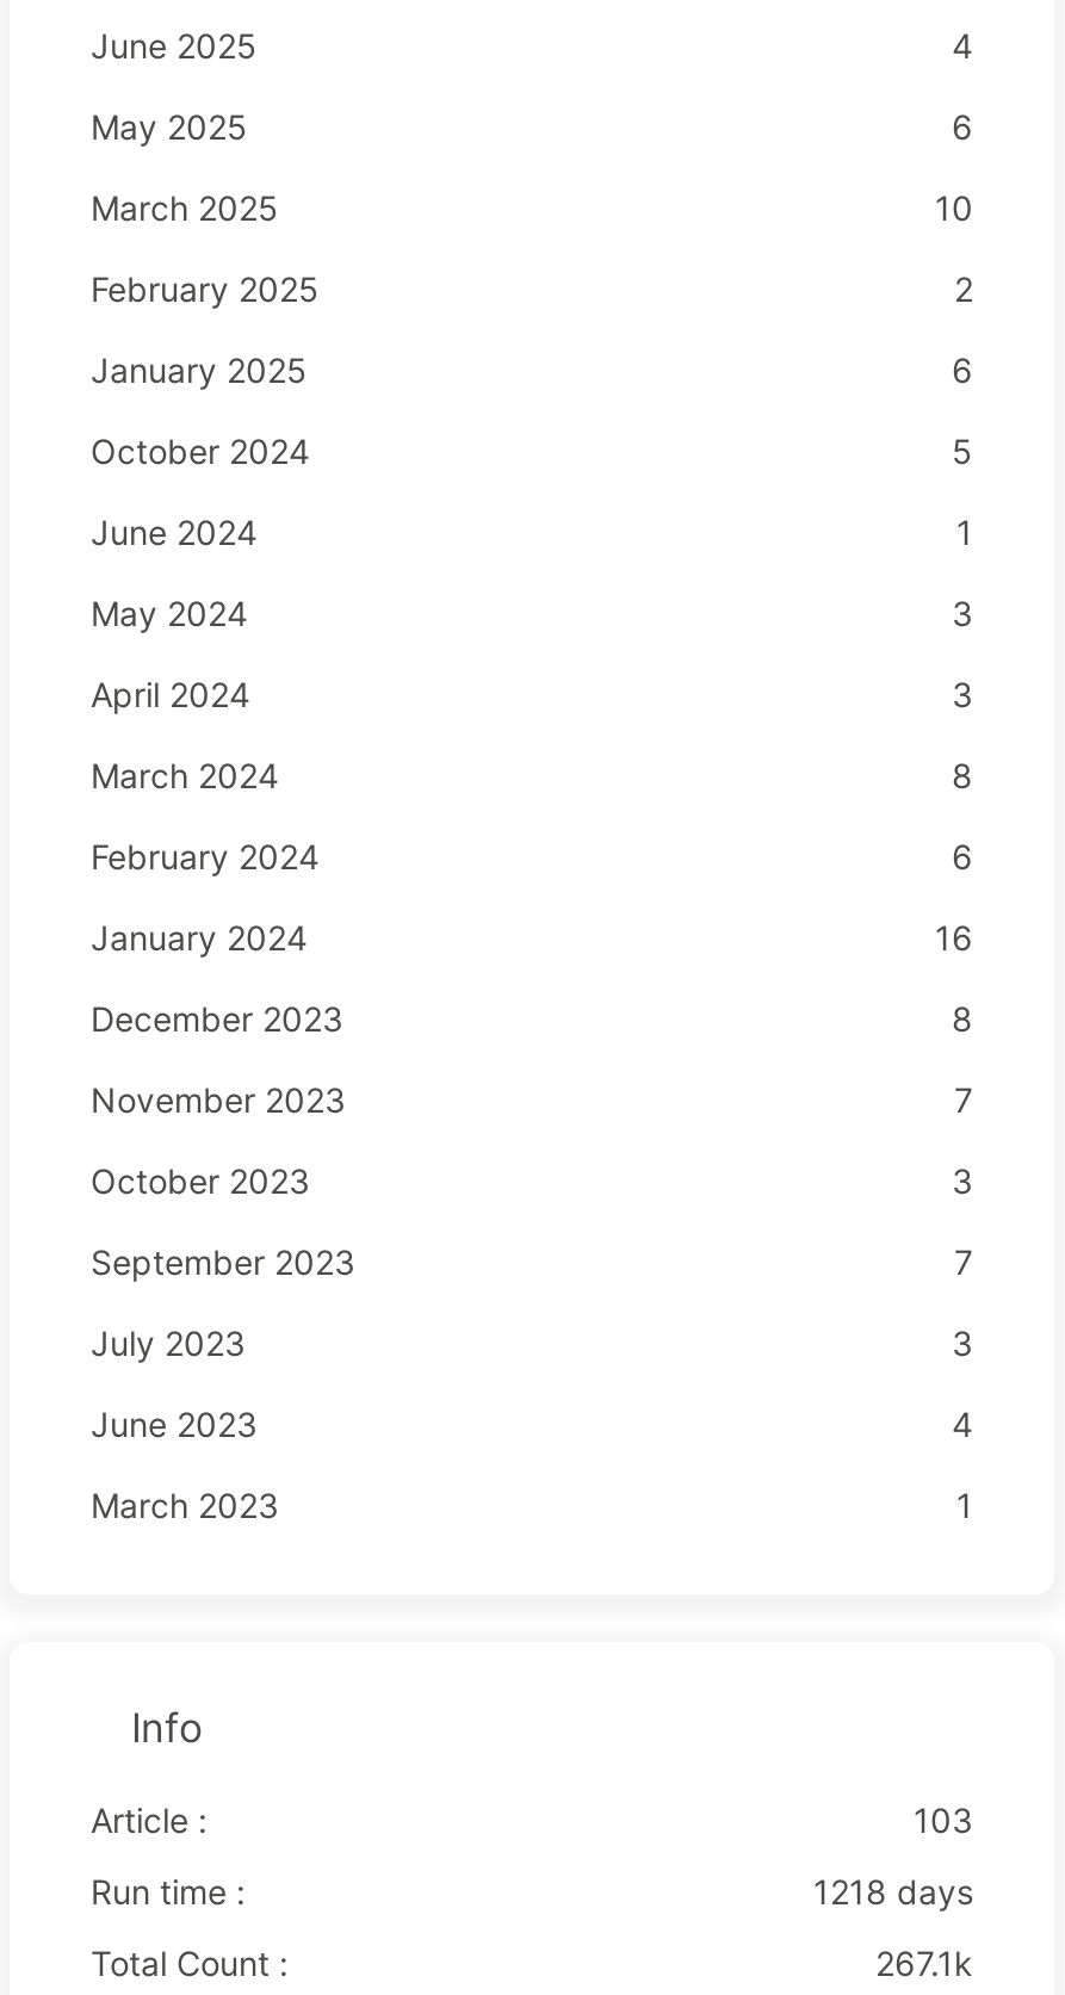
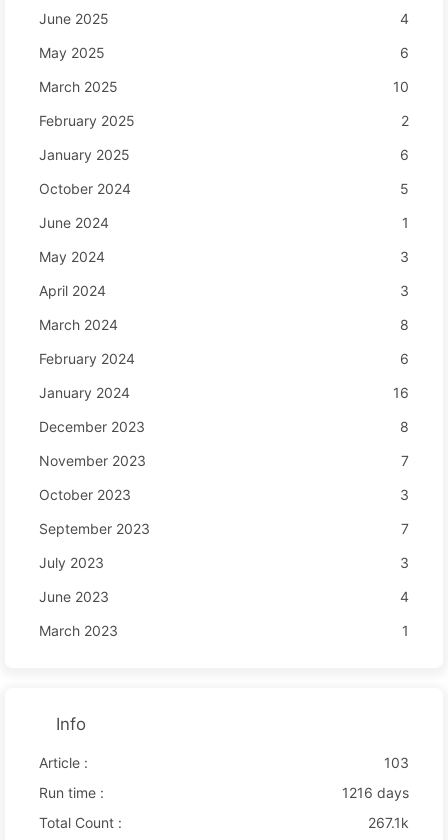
- 1218 days
+ 1216 days
